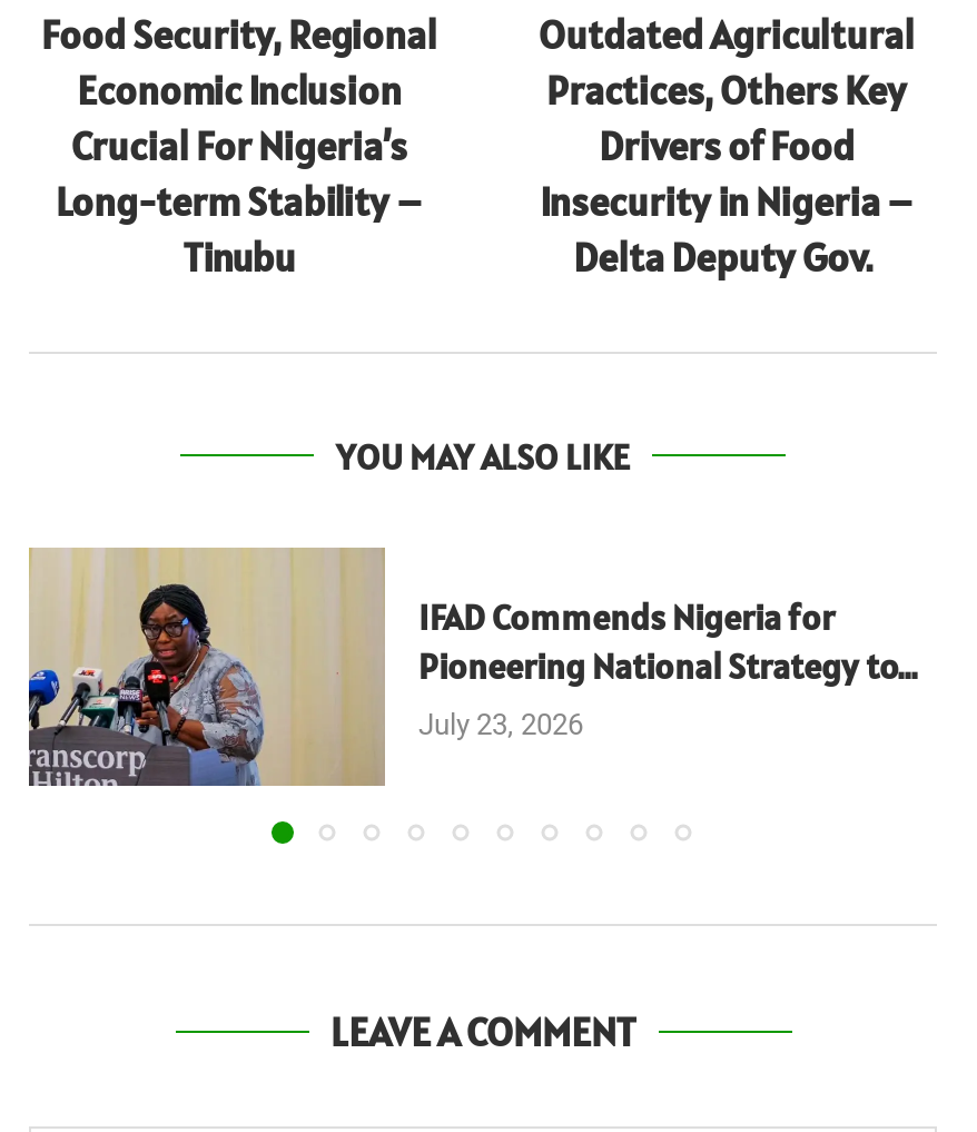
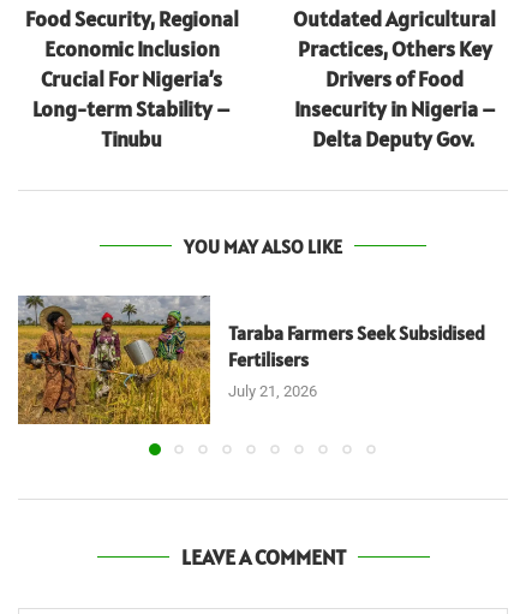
- [image]
- IFAD Commends Nigeria for
- Pioneering National Strategy to...
- July 23, 2026
+ [image]
+ Taraba Farmers Seek Subsidised
+ Fertilisers
+ July 21, 2026
